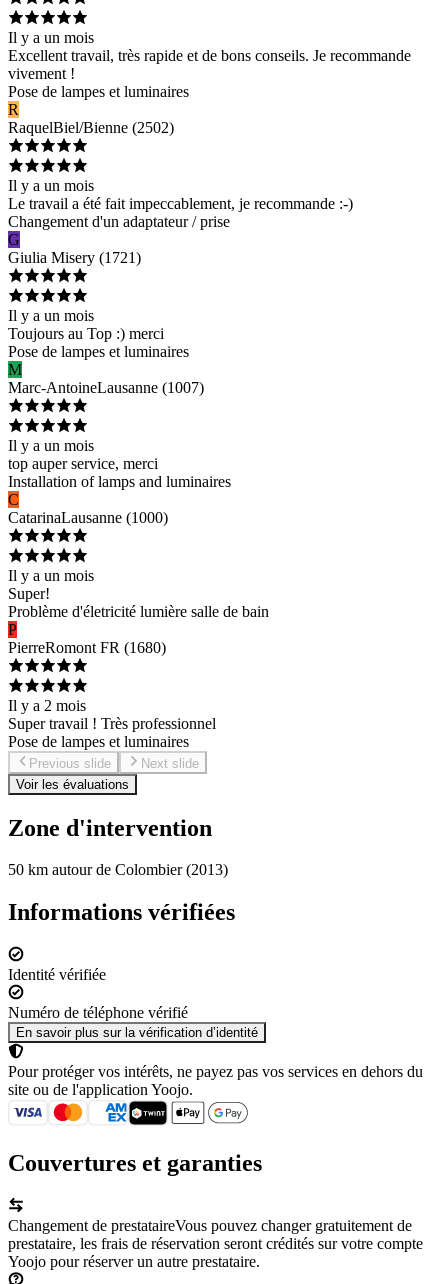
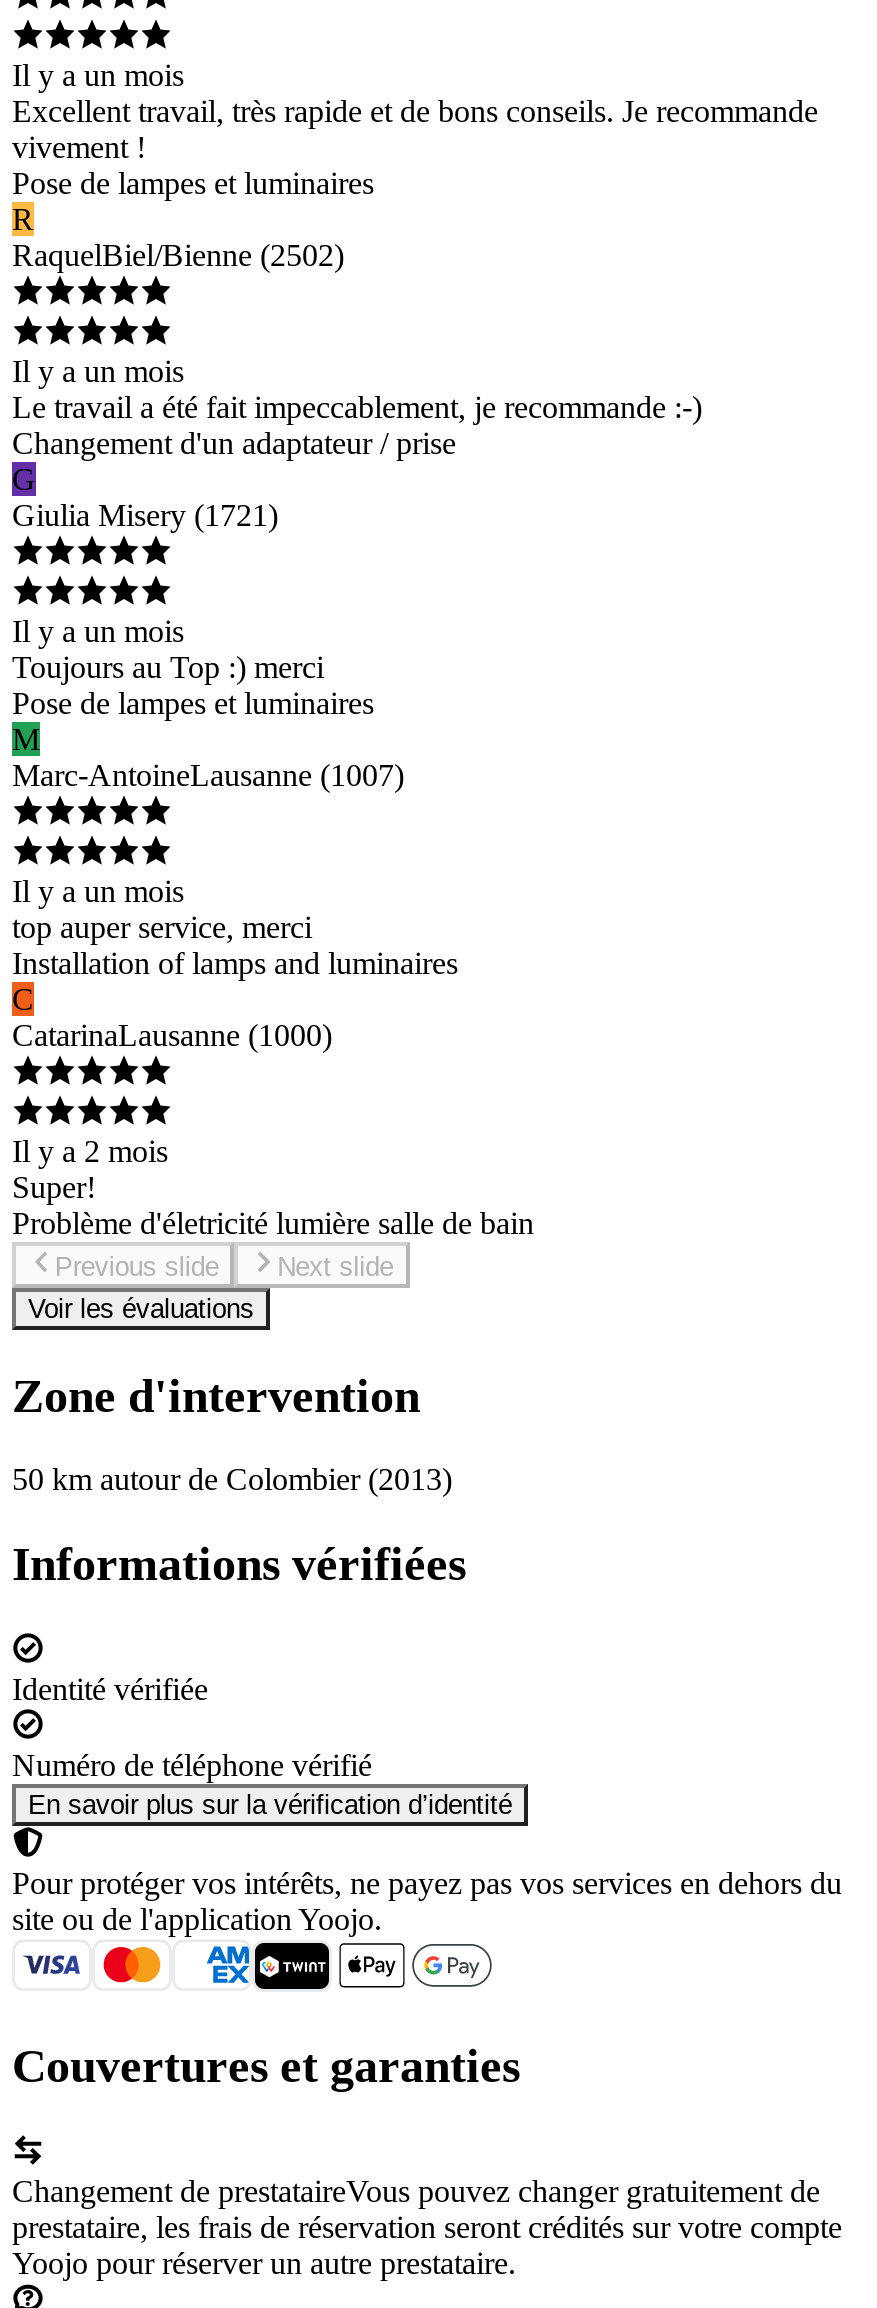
- Il y a un mois
+ Il y a 2 mois

- P
- PierreRomont FR (1680)
- Il y a 2 mois
- Super travail ! Très professionnel
- Pose de lampes et luminaires
